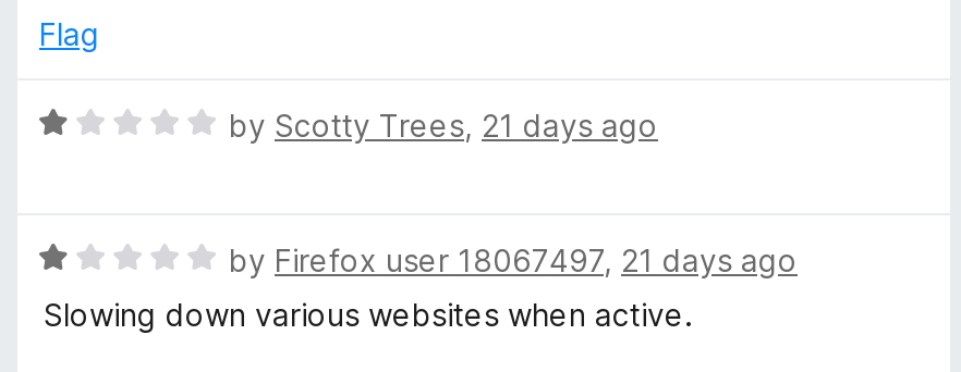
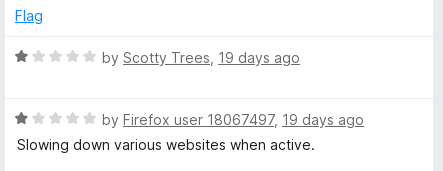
- by Scotty Trees, 21 days ago
+ by Scotty Trees, 19 days ago

- by Firefox user 18067497, 21 days ago
+ by Firefox user 18067497, 19 days ago
